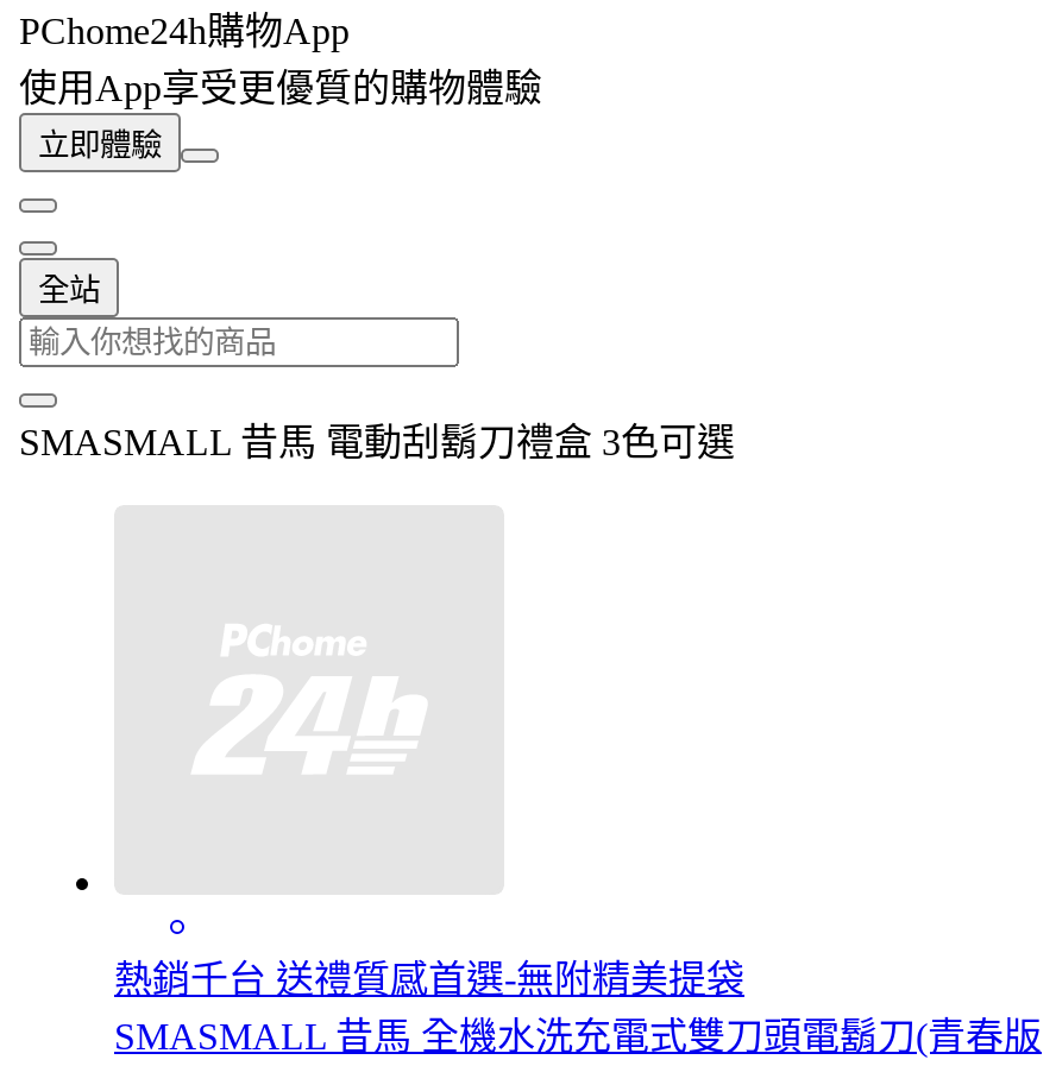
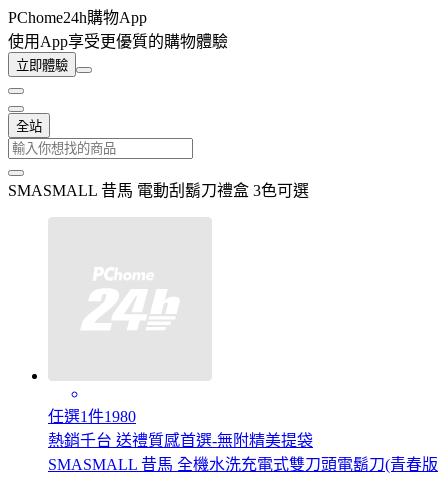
+ 任選1件1980
